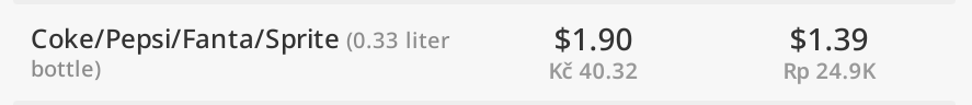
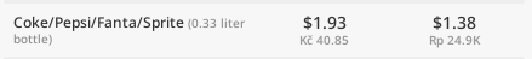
- $1.90
+ $1.93

- $1.39
+ $1.38

- Kč 40.32
+ Kč 40.85
